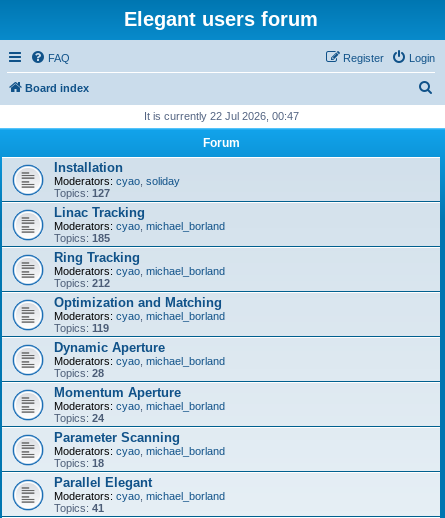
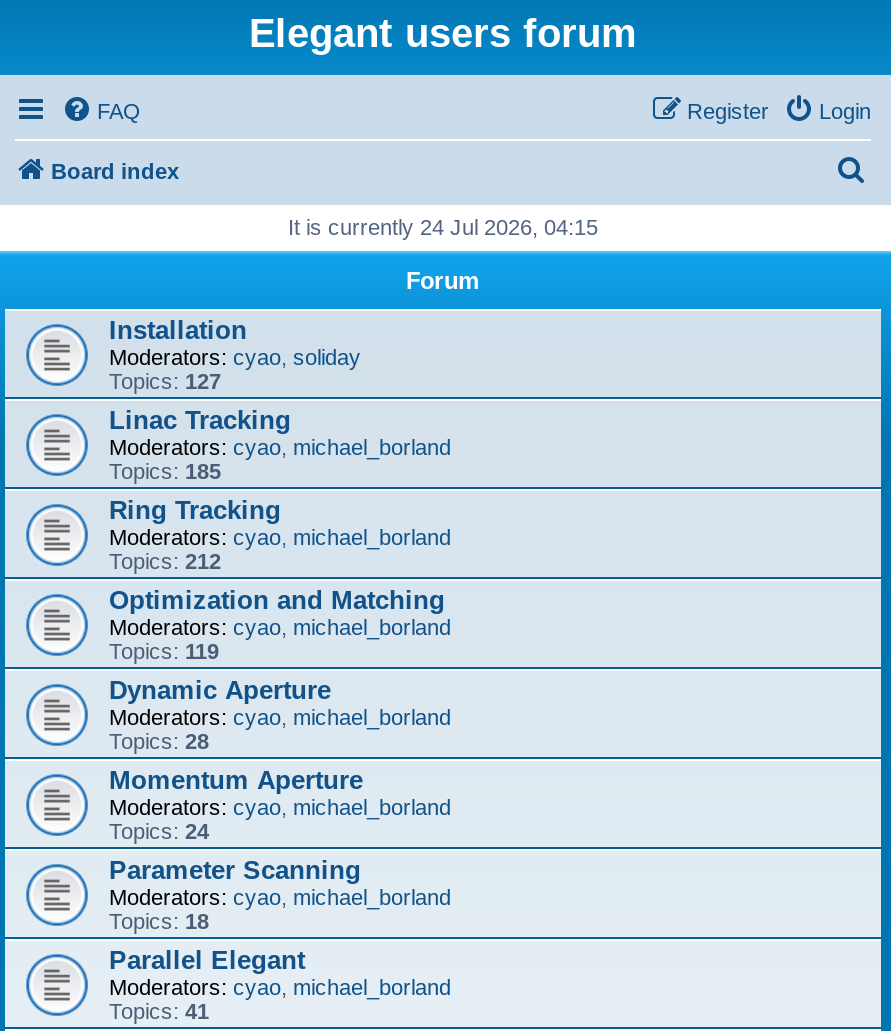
- It is currently 22 Jul 2026, 00:47
+ It is currently 24 Jul 2026, 04:15
